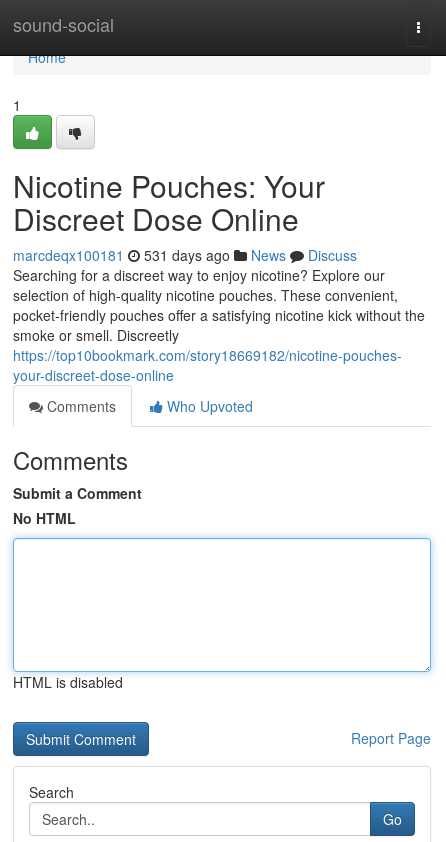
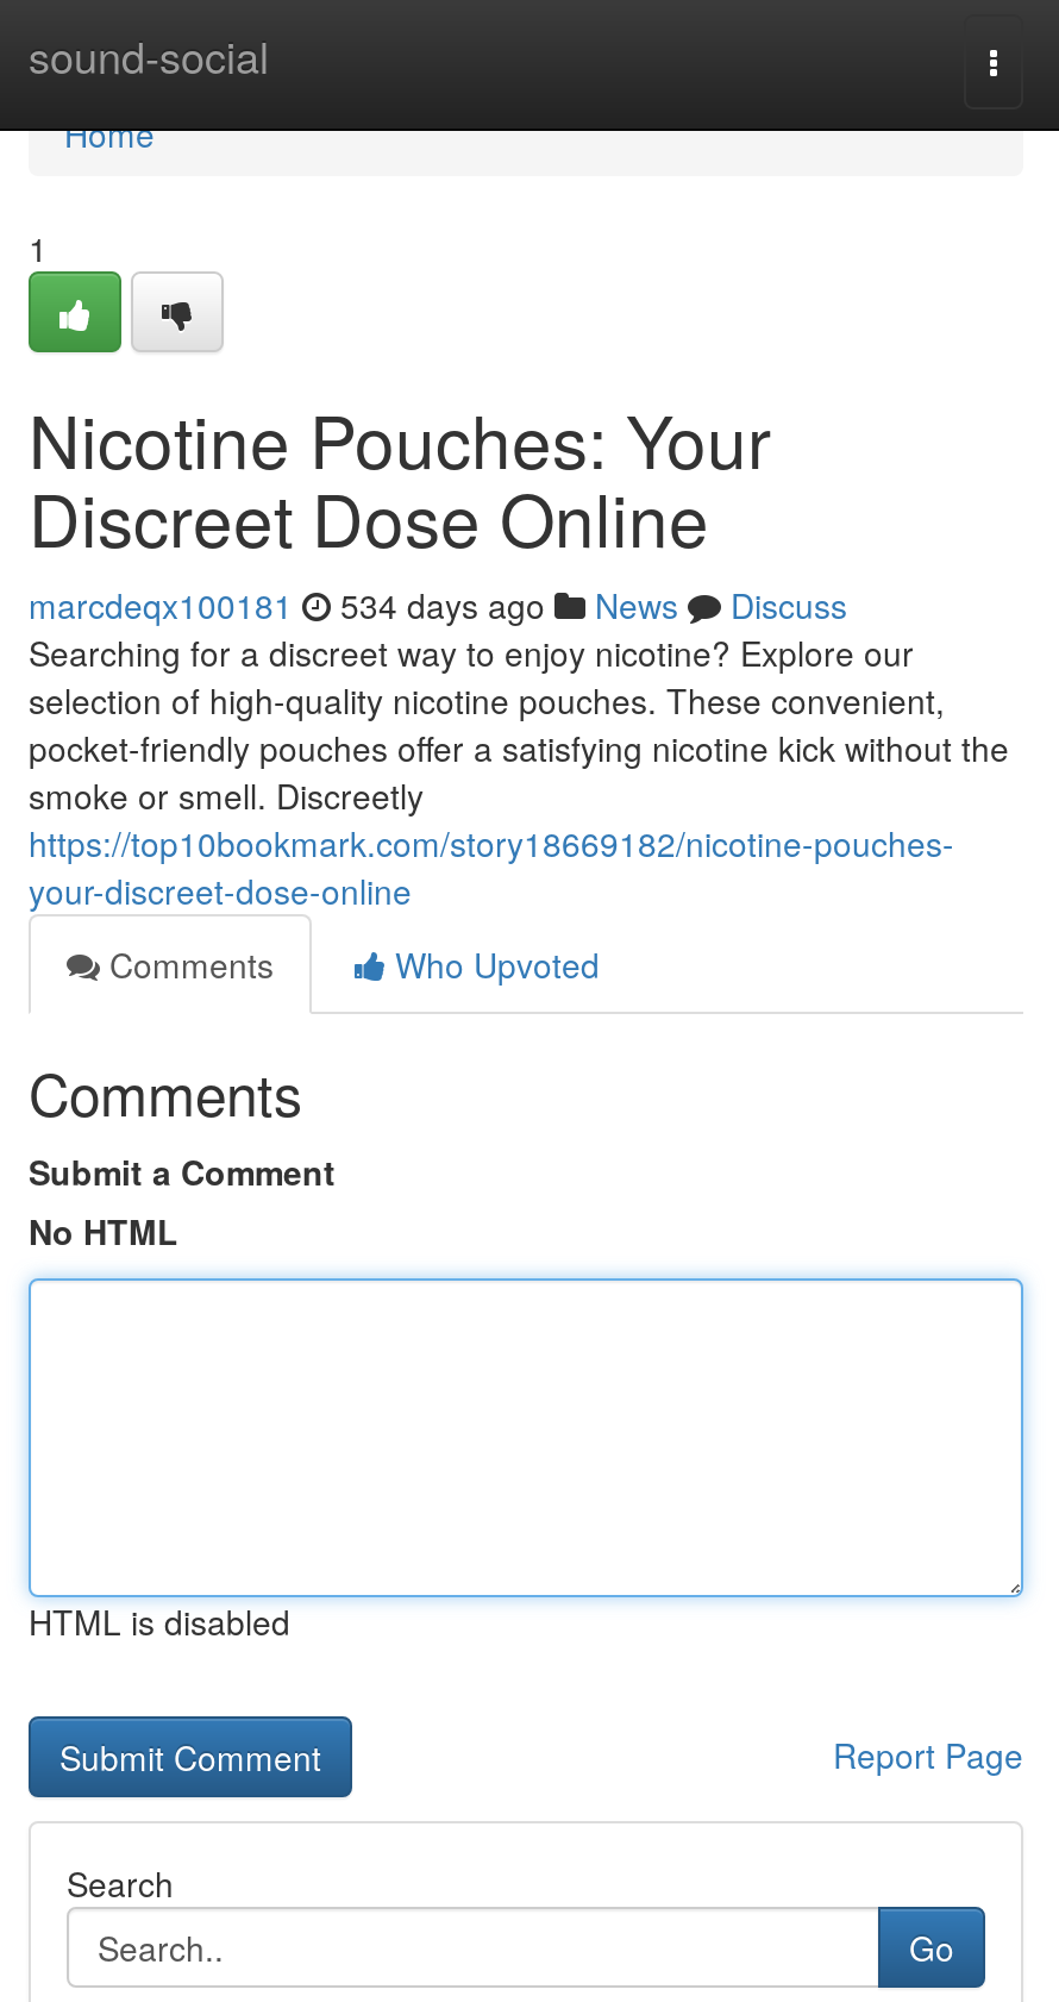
- marcdeqx100181 531 days ago News Discuss
+ marcdeqx100181 534 days ago News Discuss
